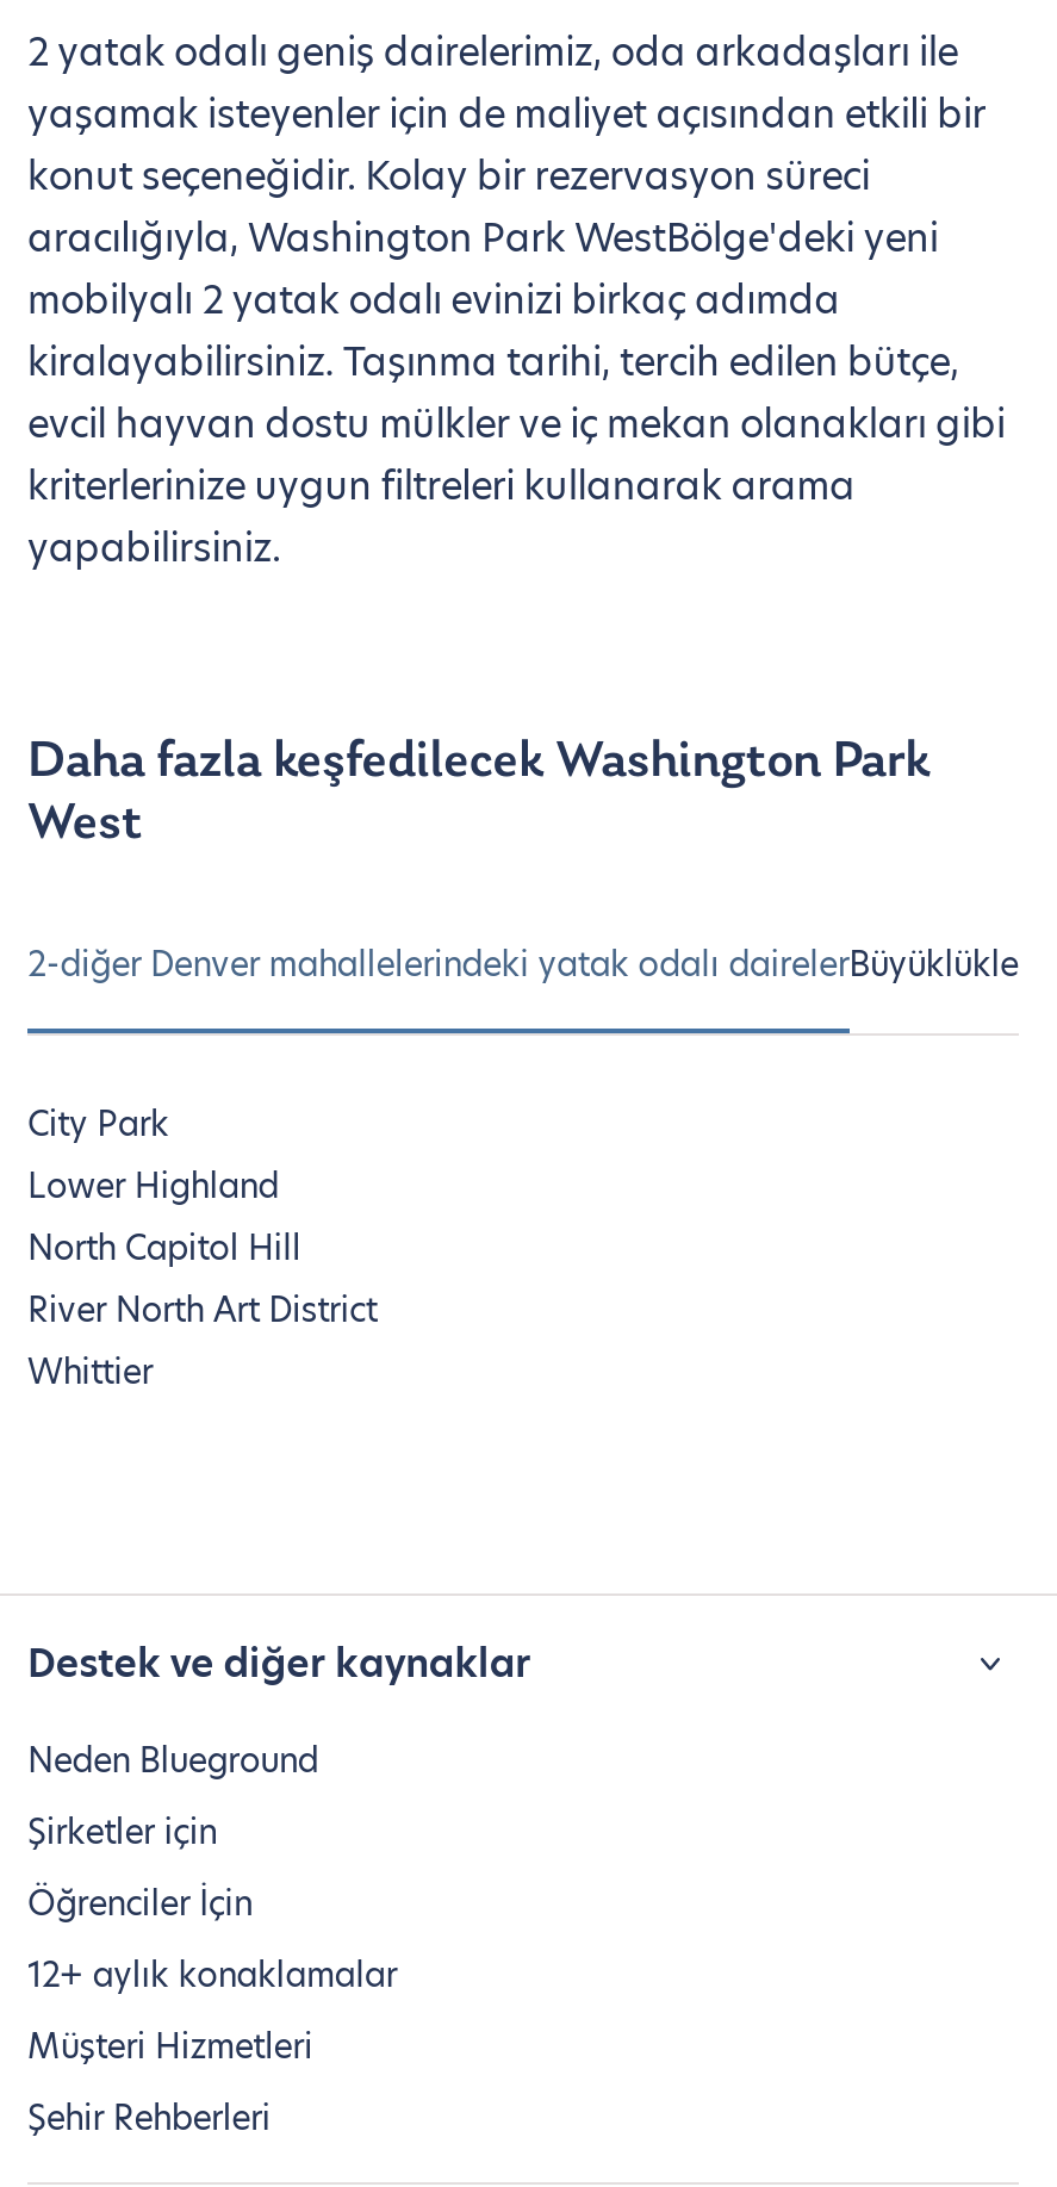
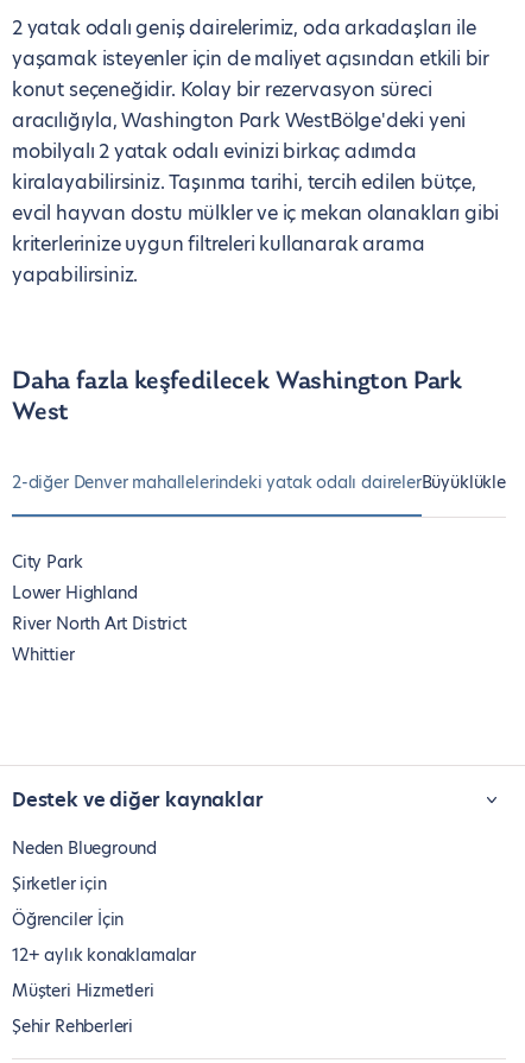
- North Capitol Hill
